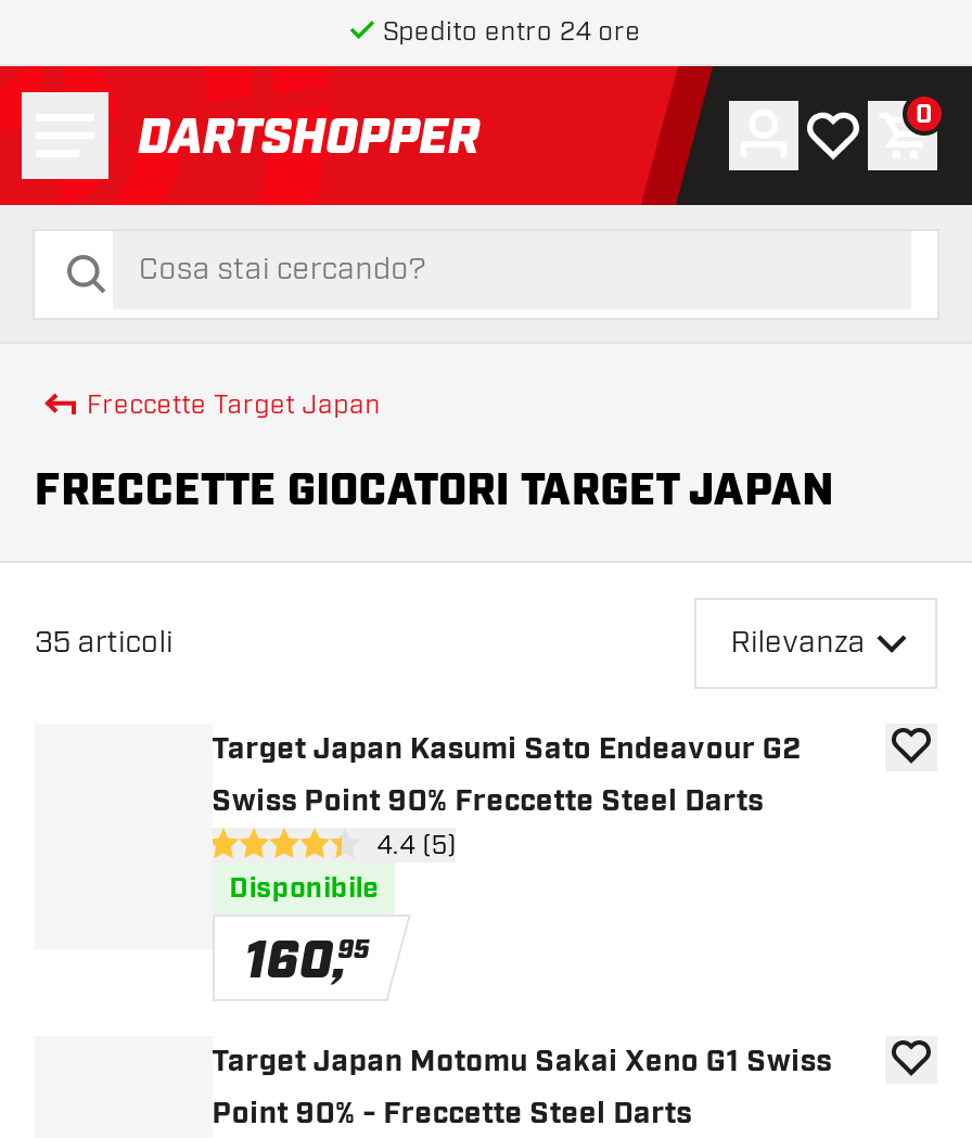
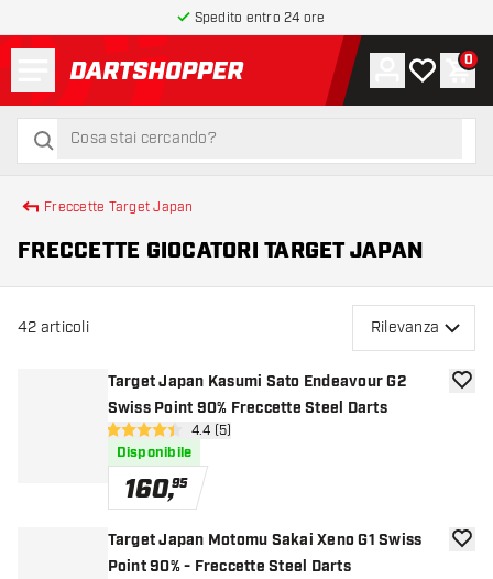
- 35 articoli
+ 42 articoli
